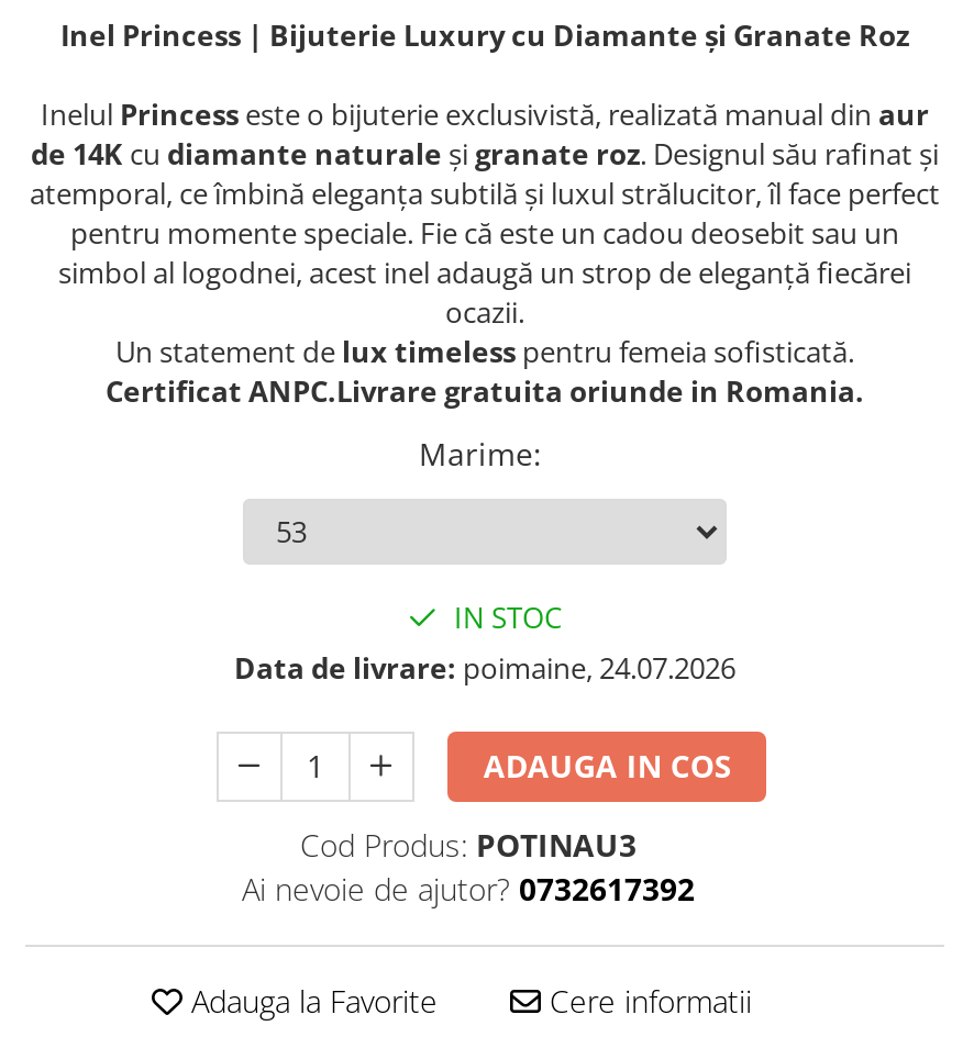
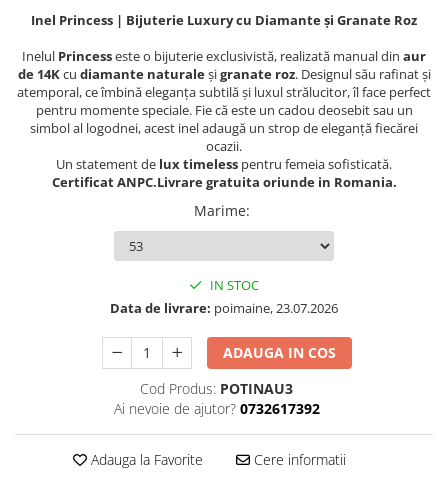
- Data de livrare: poimaine, 24.07.2026
+ Data de livrare: poimaine, 23.07.2026
